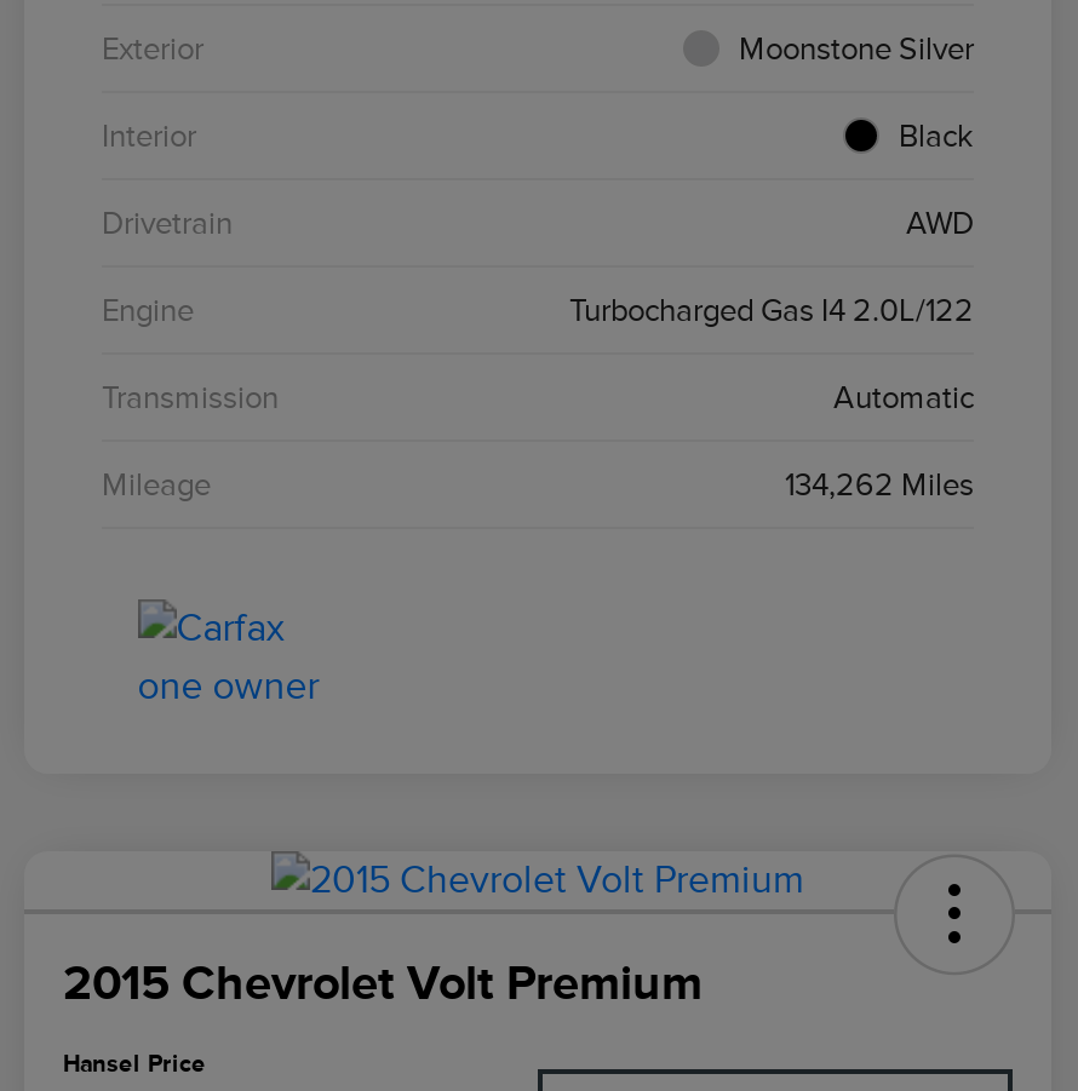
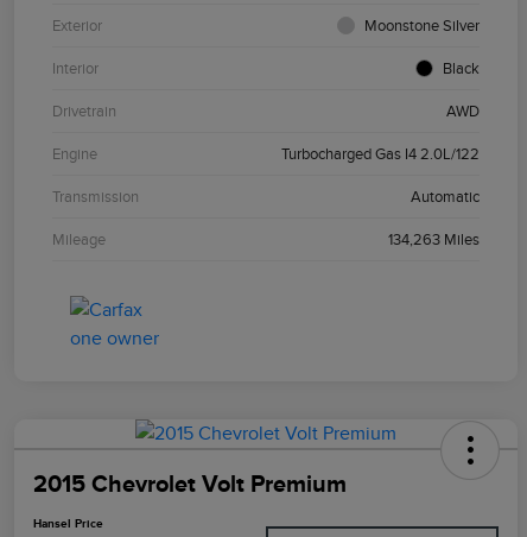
- 134,262 Miles
+ 134,263 Miles
